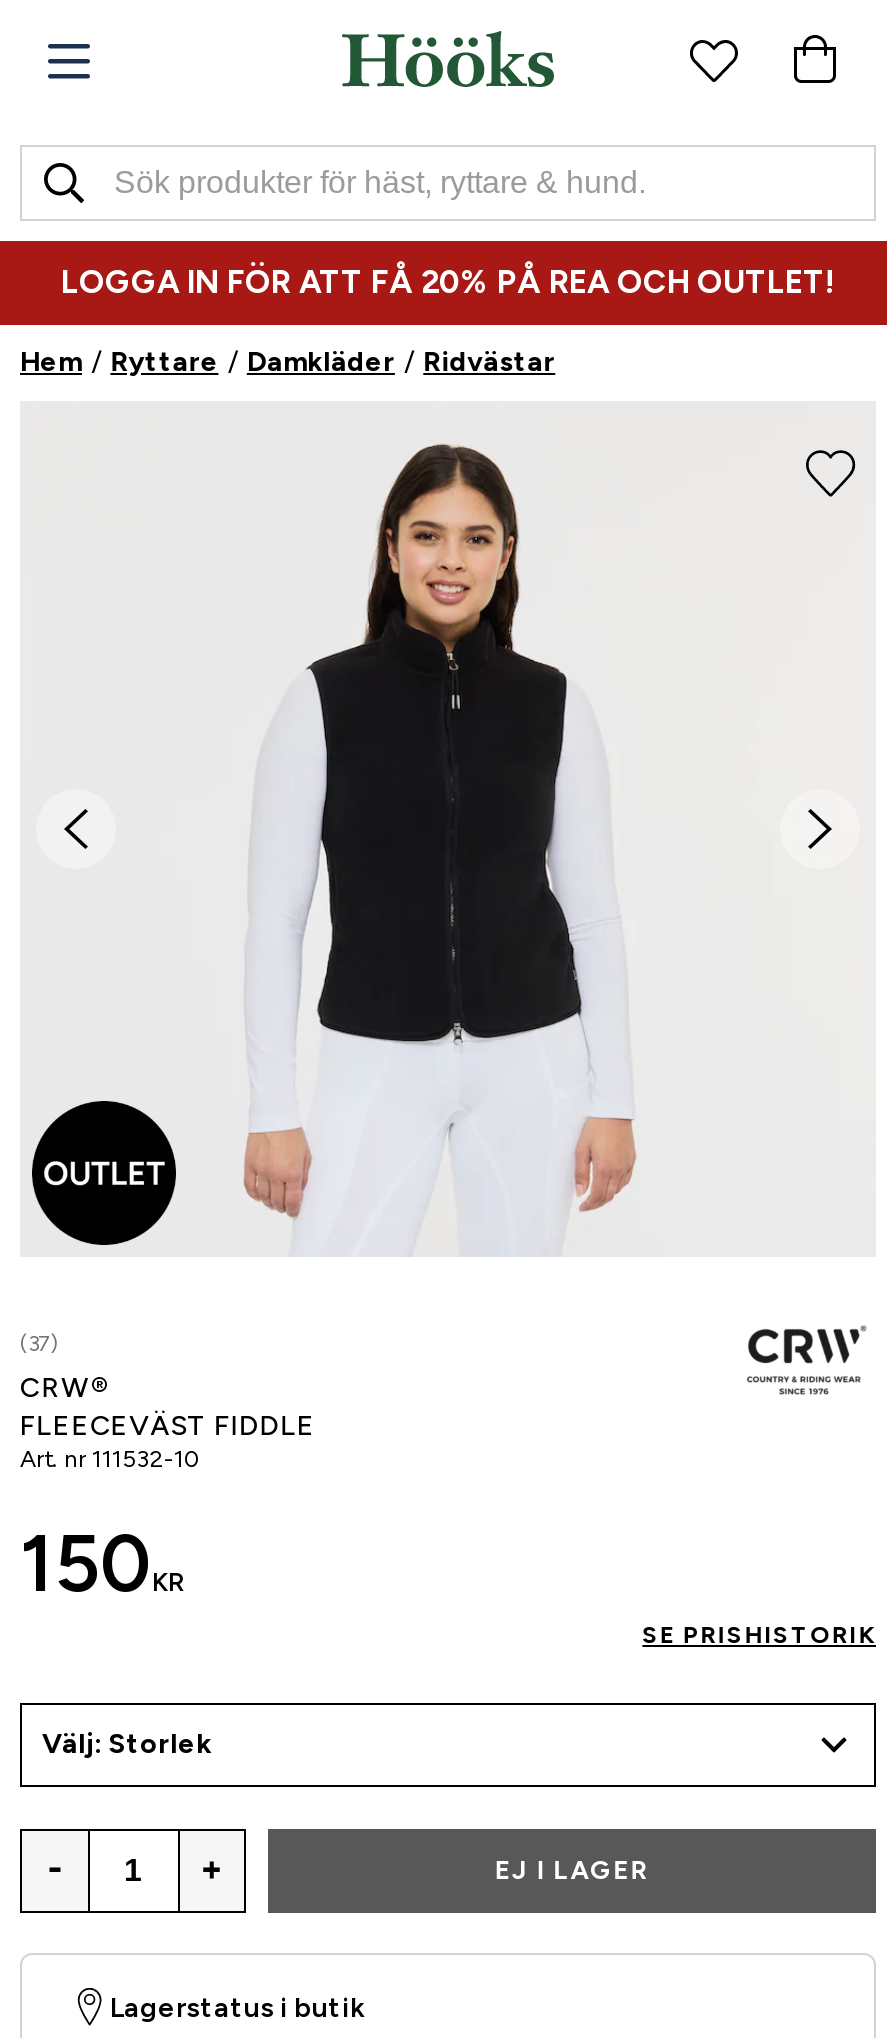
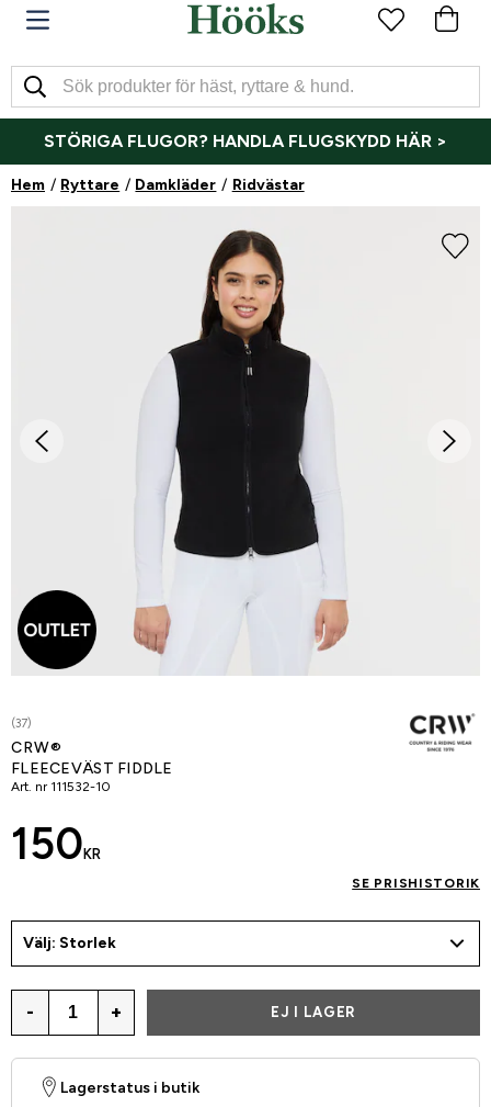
- LOGGA IN FÖR ATT FÅ 20% PÅ REA OCH OUTLET!
+ STÖRIGA FLUGOR? HANDLA FLUGSKYDD HÄR >
